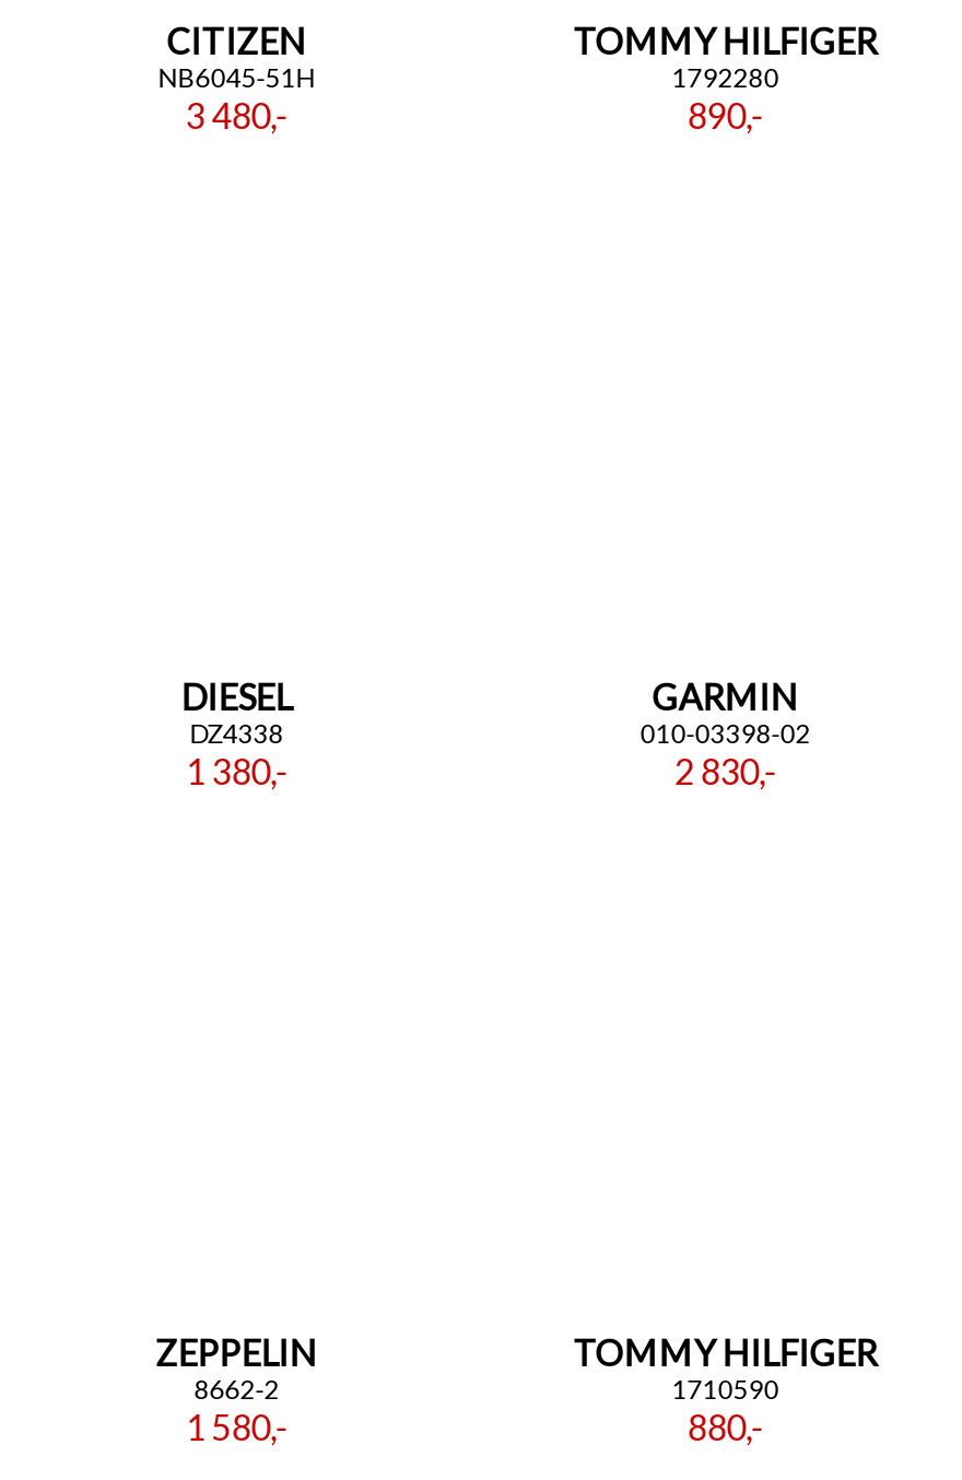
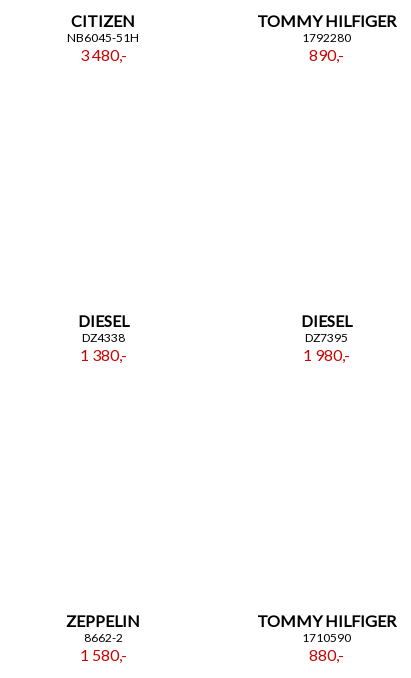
- GARMIN
- 010-03398-02
- 2 830,-
+ DIESEL
+ DZ7395
+ 1 980,-
